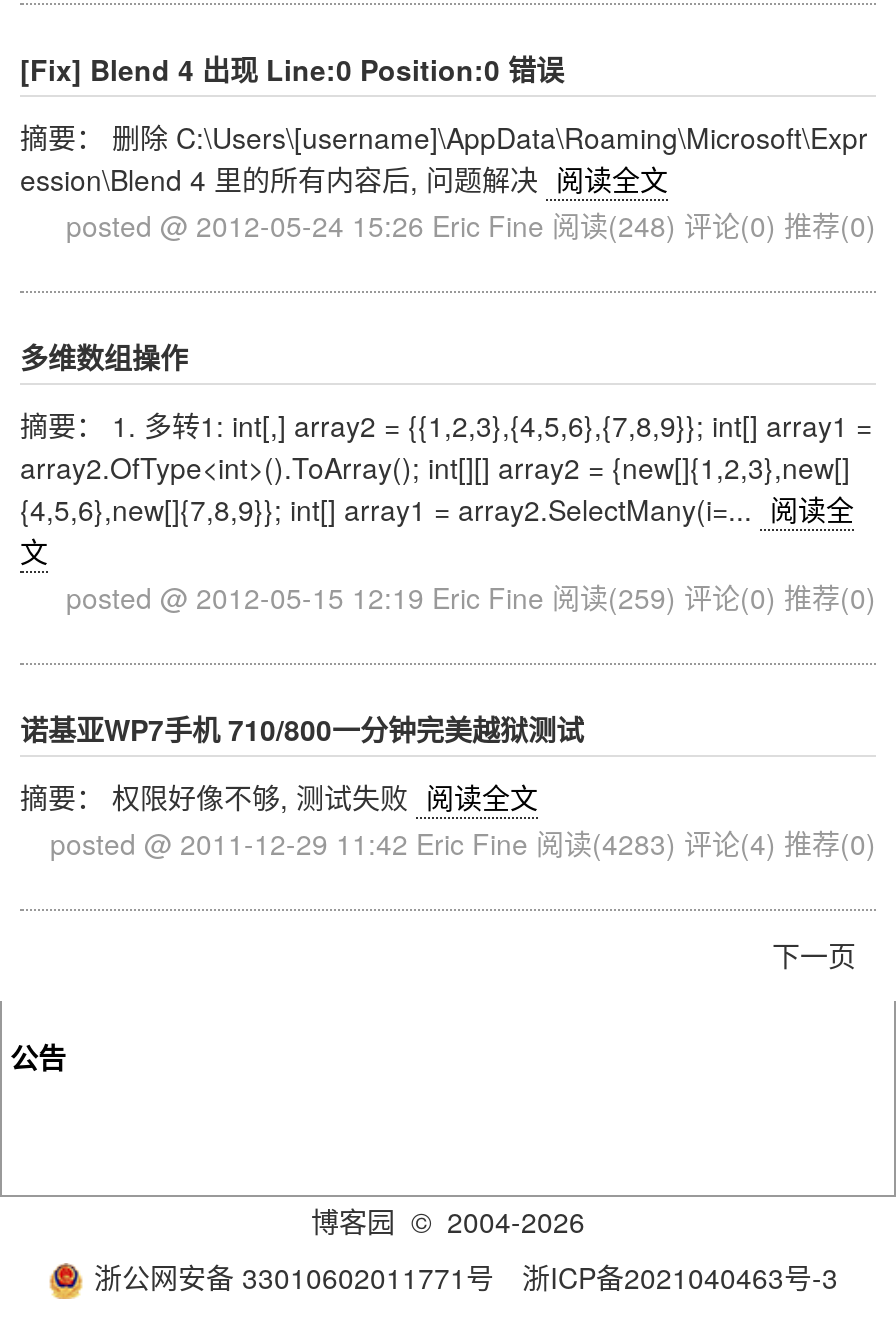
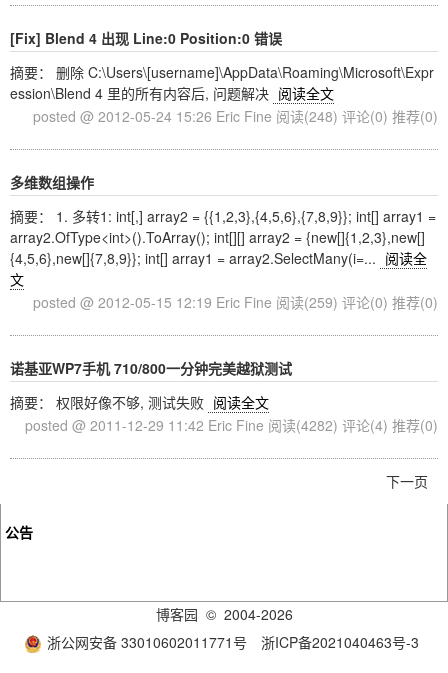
- posted @ 2011-12-29 11:42 Eric Fine阅读(4283) 评论(4) 推荐(0)
+ posted @ 2011-12-29 11:42 Eric Fine阅读(4282) 评论(4) 推荐(0)
